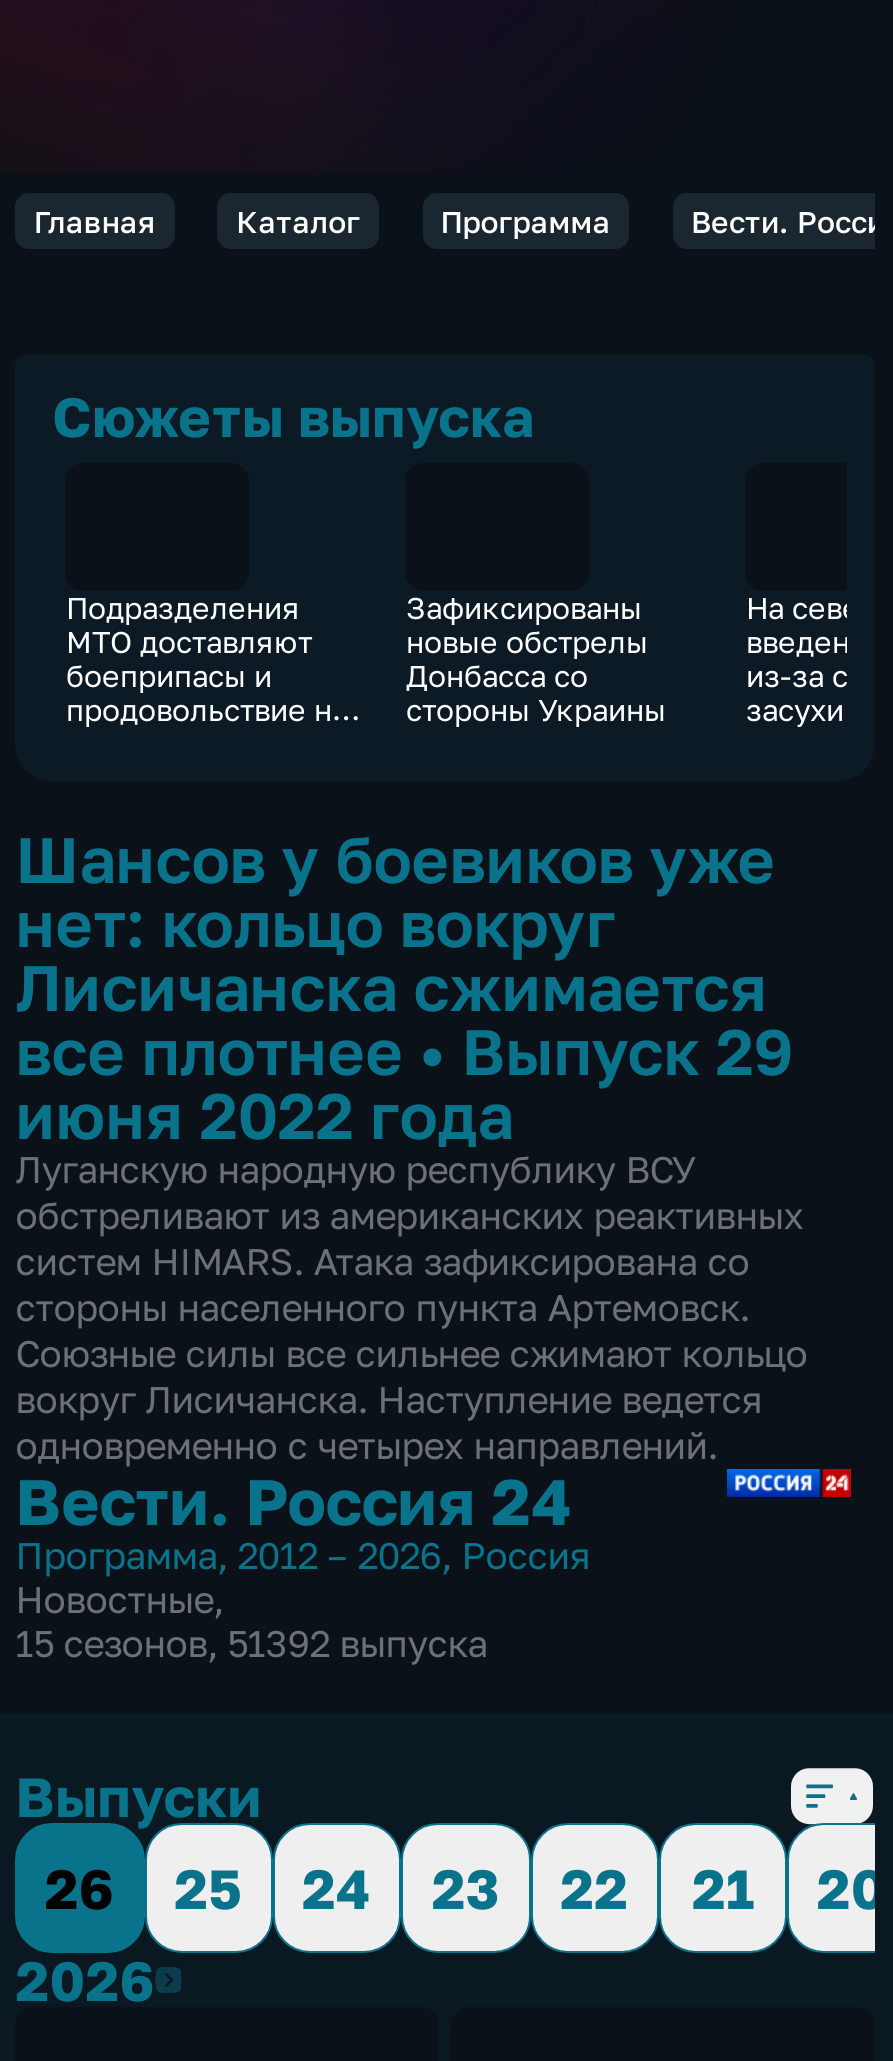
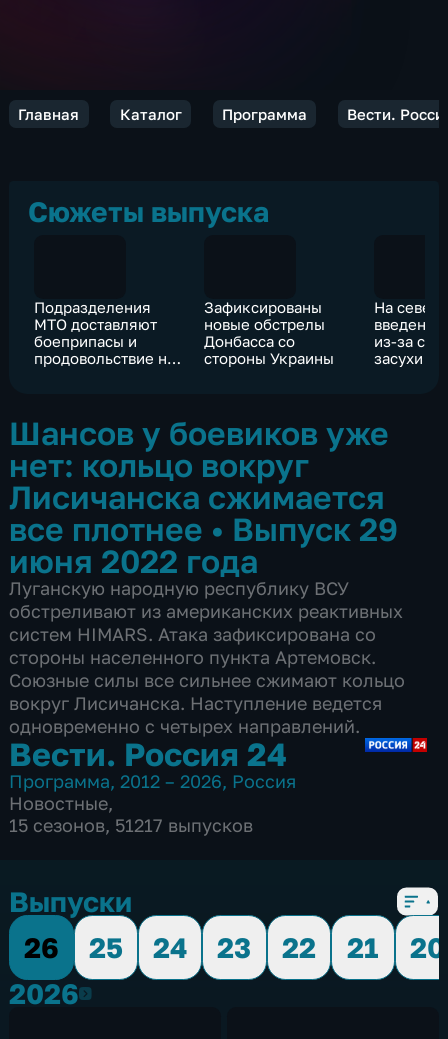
- 15 сезонов, 51392 выпуска
+ 15 сезонов, 51217 выпусков
